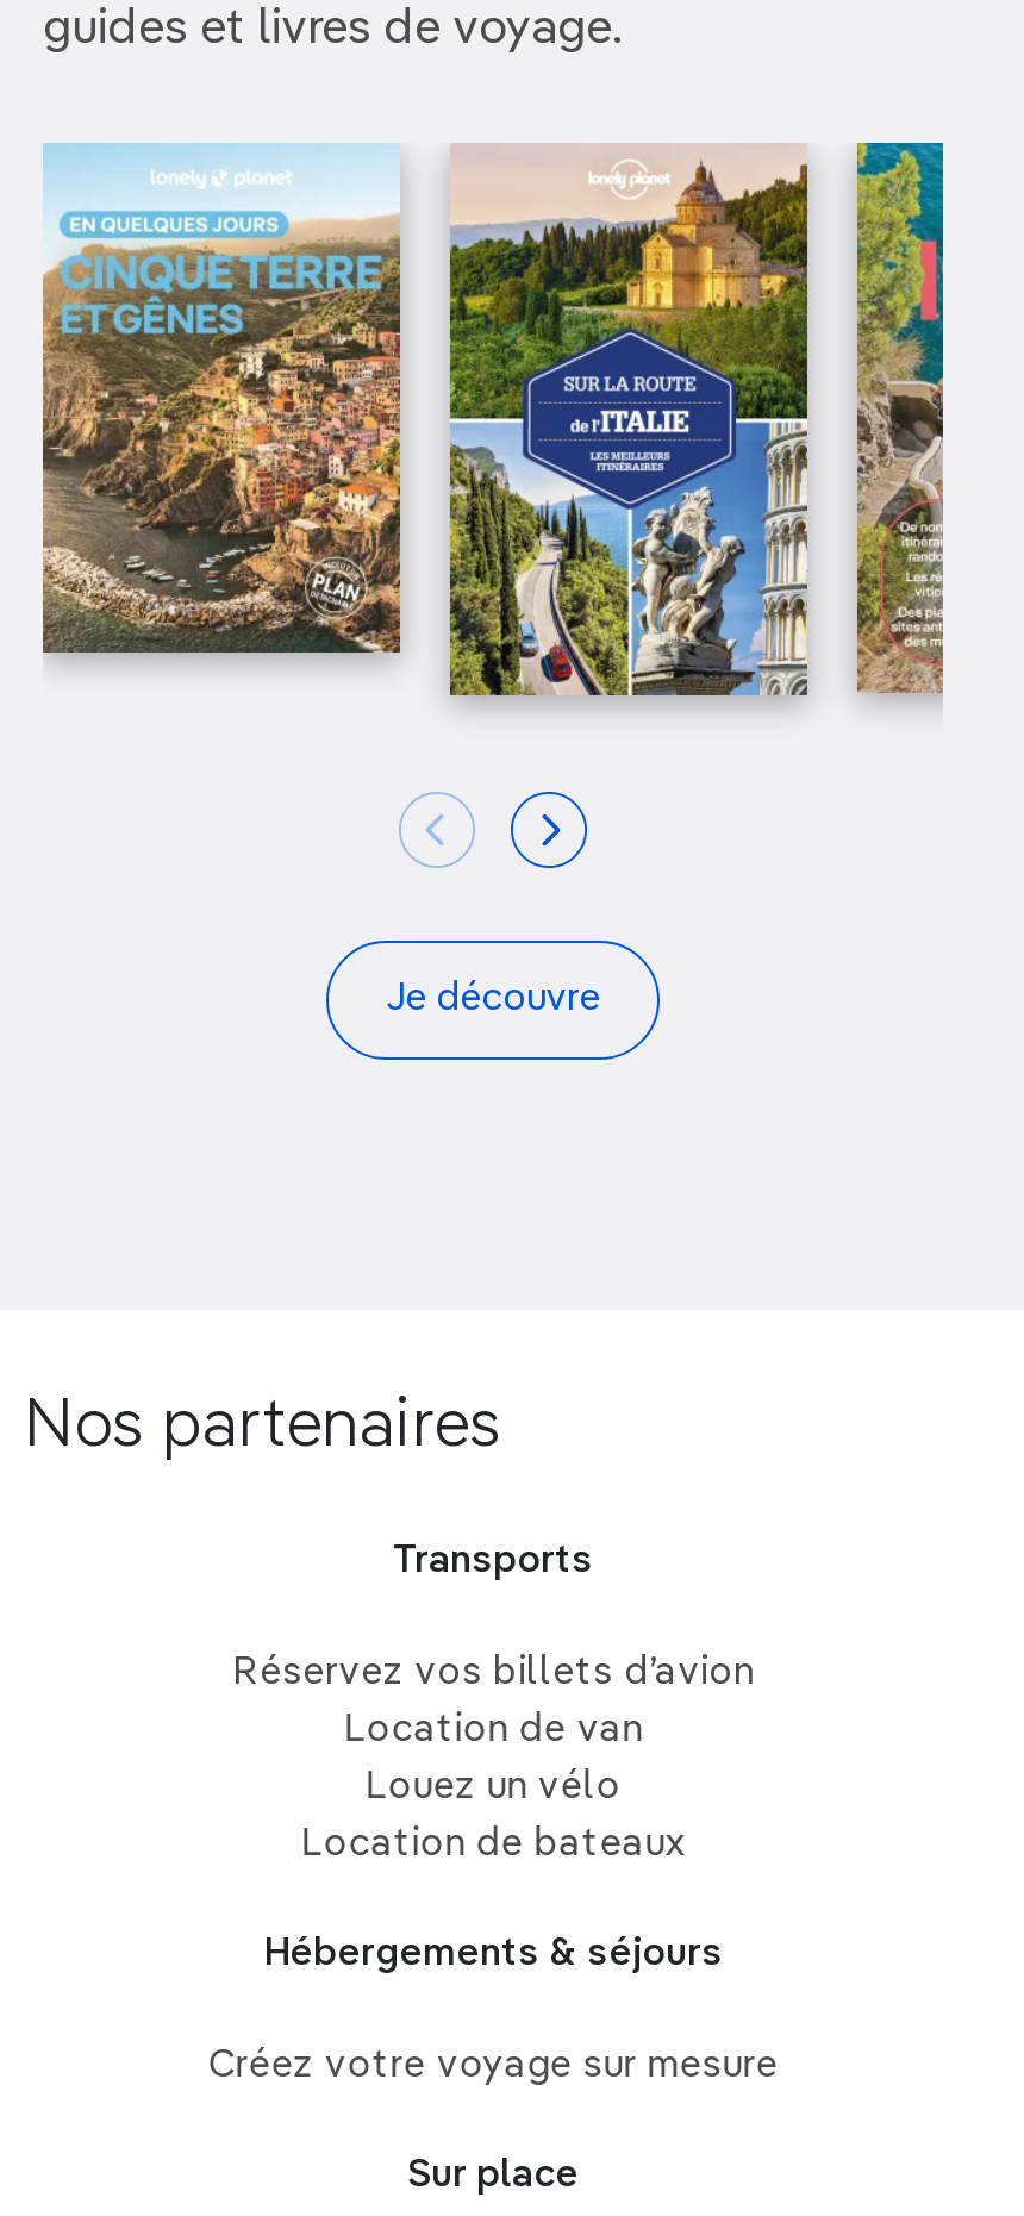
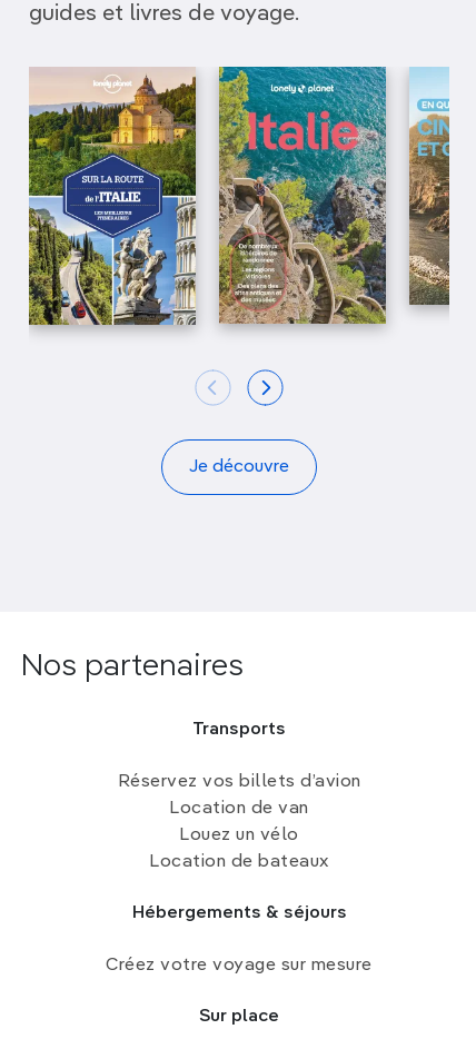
- [image]
+ [image]

- [image]
+ [image]

- [image]
+ [image]
